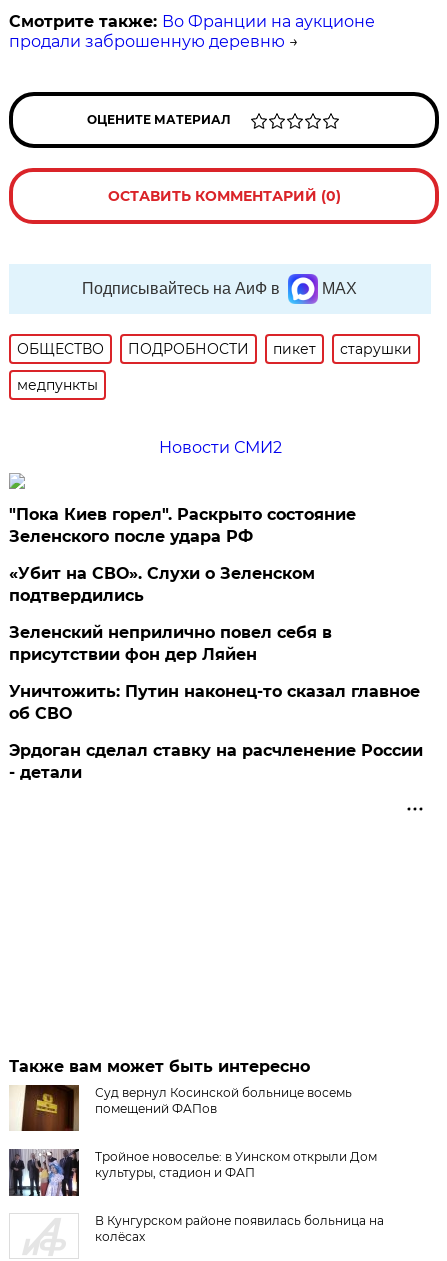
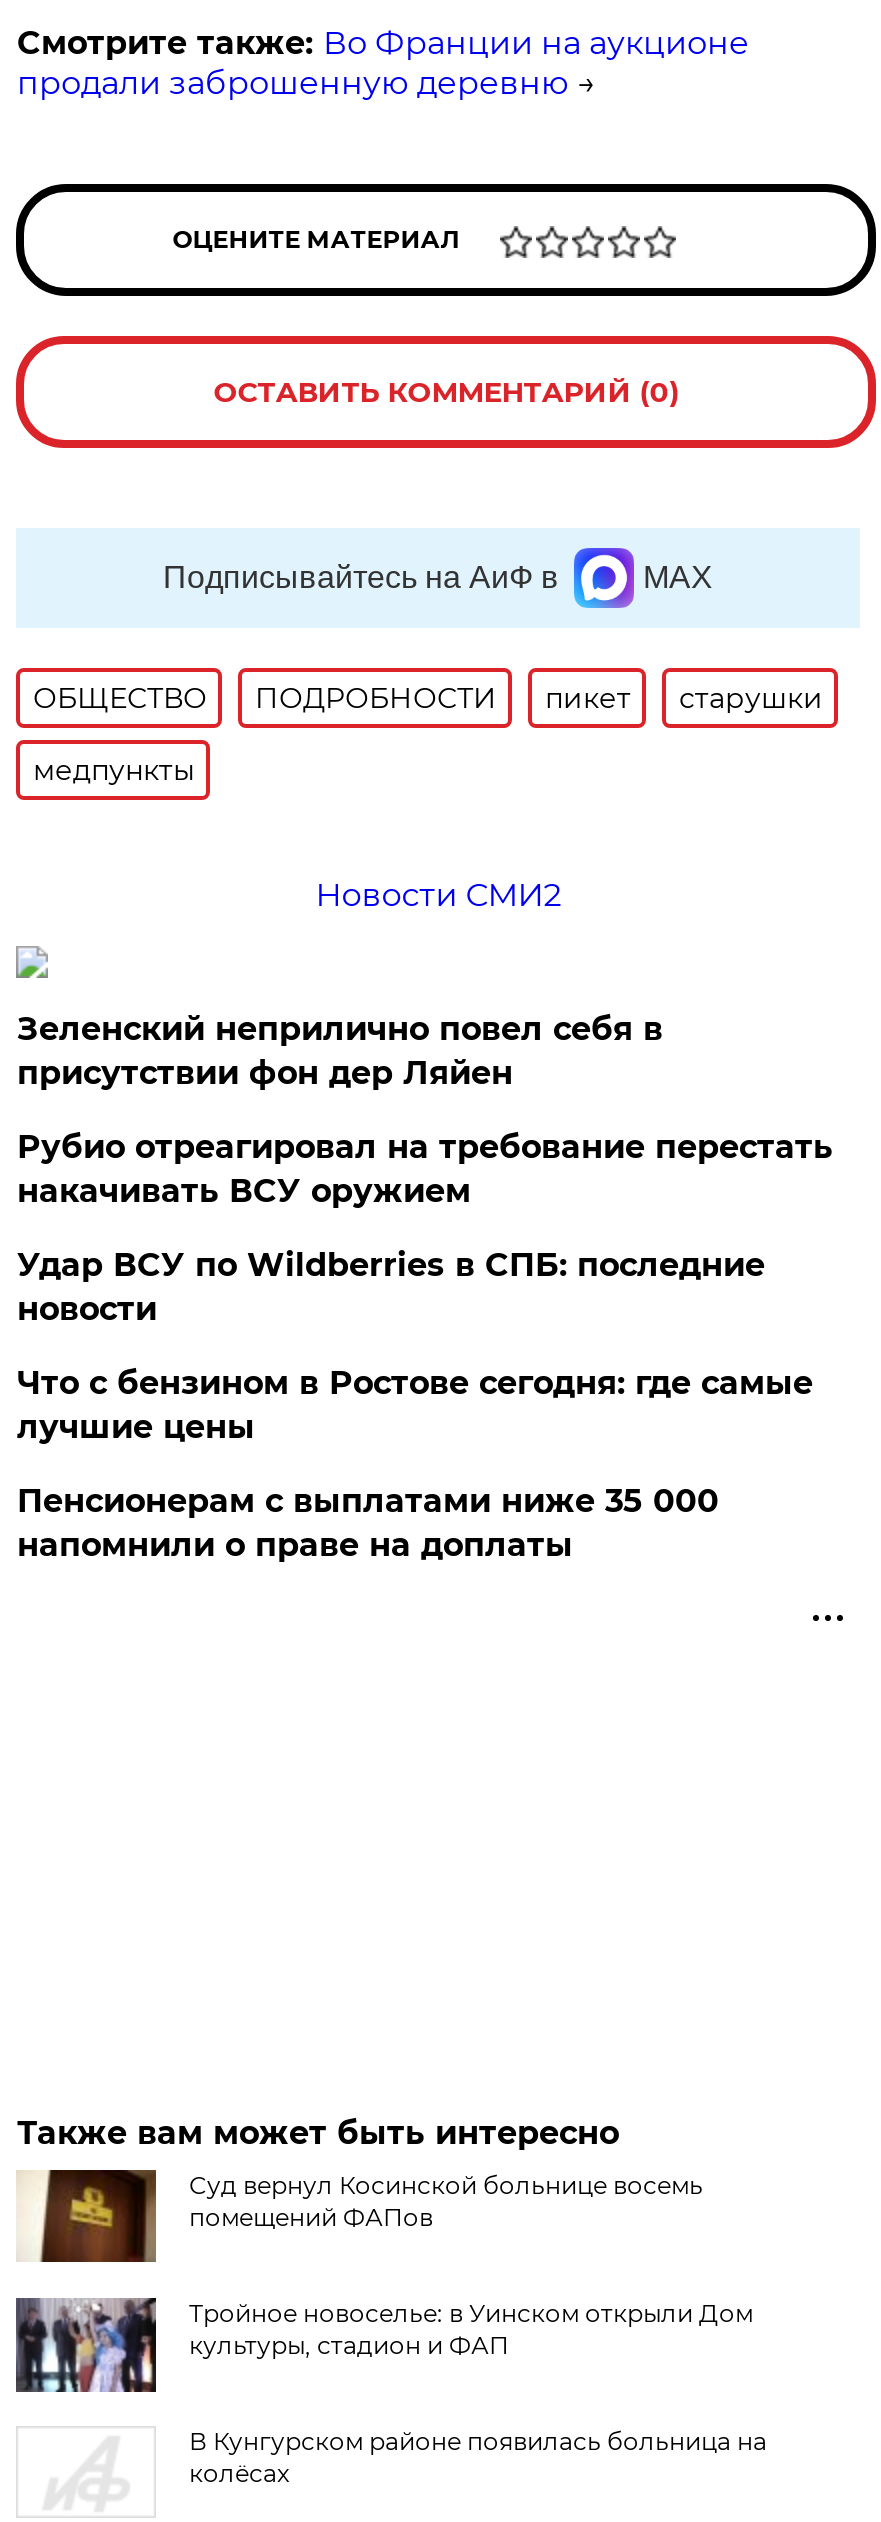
- "Пока Киев горел". Раскрыто состояние
- Зеленского после удара РФ
- «Убит на СВО». Слухи о Зеленском
- подтвердились

moved up: Зеленский неприлично повел cебя в | присутствии фон дер Ляйен

- Уничтожить: Путин наконец-то сказал главное
- об СВО
- Эрдоган сделал ставку на расчленение России
- - детали
+ Рубио отреагировал на требование перестать
+ накачивать ВСУ оружием
+ Удар ВСУ по Wildberries в СПБ: последние
+ новости
+ Что с бензином в Ростове сегодня: где самые
+ лучшие цены
+ Пенсионерам с выплатами ниже 35 000
+ напомнили о праве на доплаты
